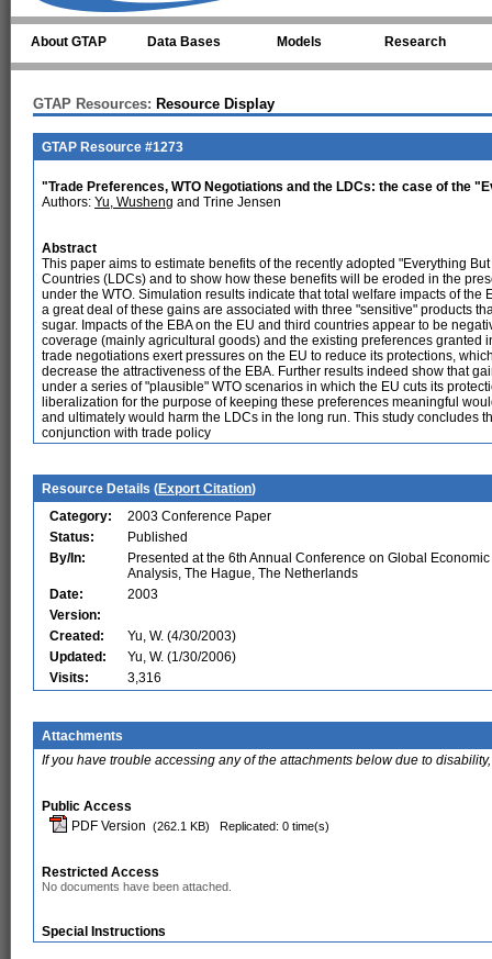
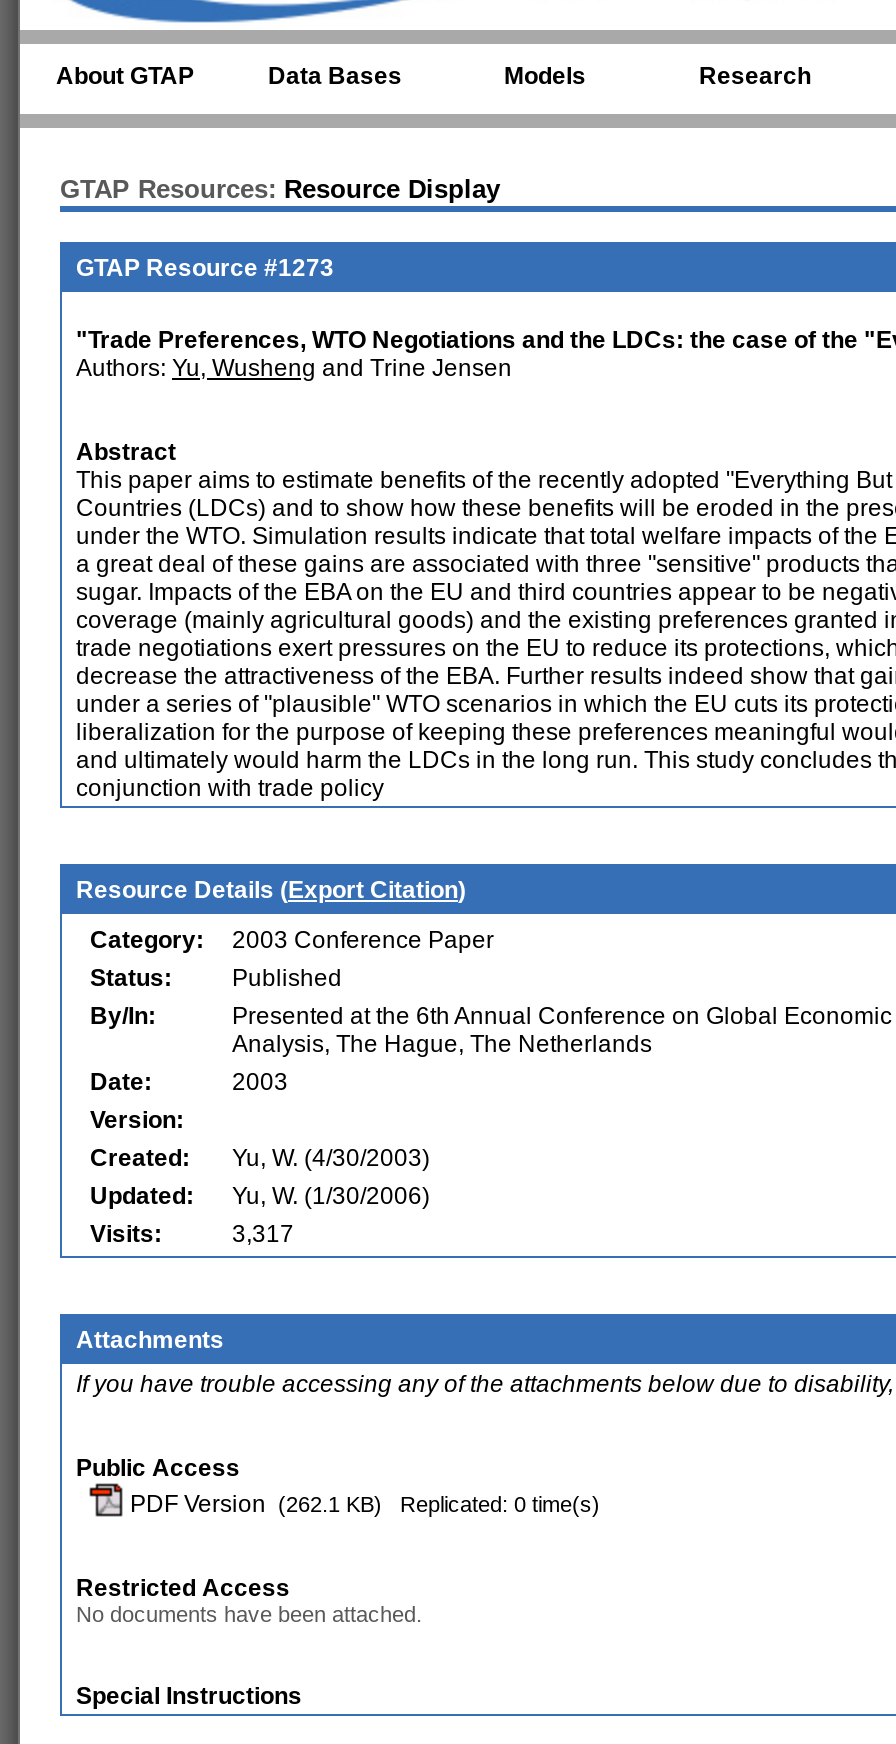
- 3,316
+ 3,317
